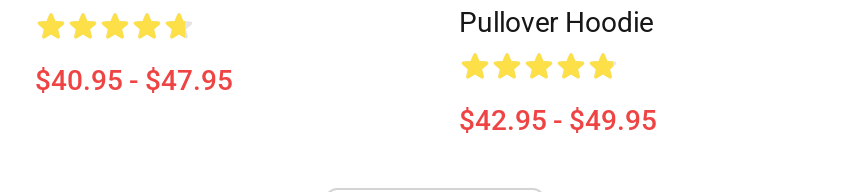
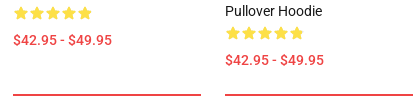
- $40.95 - $47.95
+ $42.95 - $49.95
